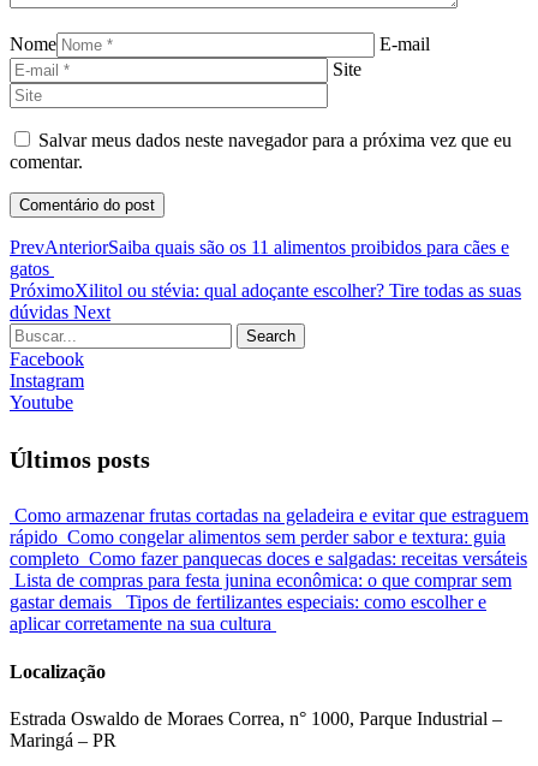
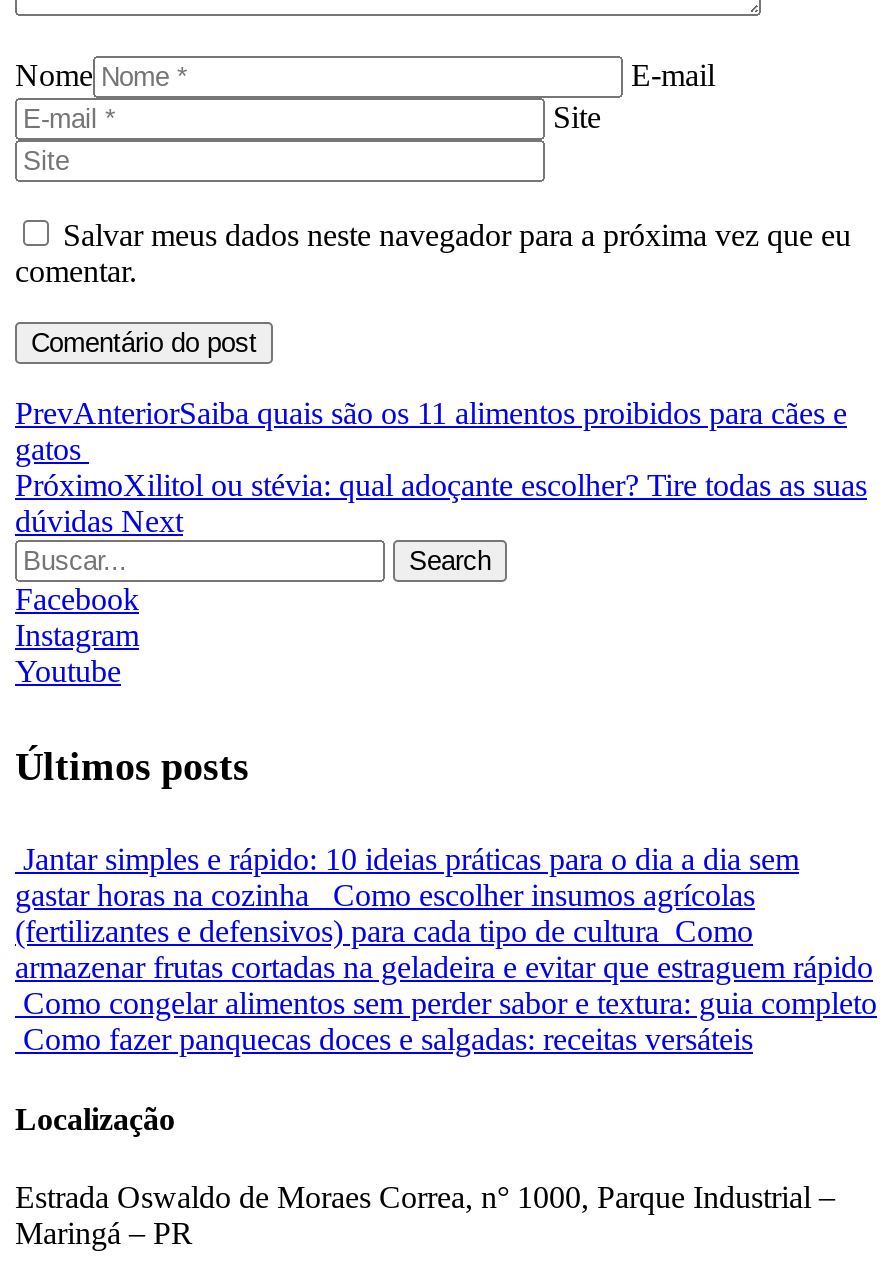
- Como armazenar frutas cortadas na geladeira e evitar que estraguem
- rápido Como congelar alimentos sem perder sabor e textura: guia
- completo Como fazer panquecas doces e salgadas: receitas versáteis
- Lista de compras para festa junina econômica: o que comprar sem
- gastar demais Tipos de fertilizantes especiais: como escolher e
- aplicar corretamente na sua cultura
+ Jantar simples e rápido: 10 ideias práticas para o dia a dia sem
+ gastar horas na cozinha Como escolher insumos agrícolas
+ (fertilizantes e defensivos) para cada tipo de cultura Como
+ armazenar frutas cortadas na geladeira e evitar que estraguem rápido
+ Como congelar alimentos sem perder sabor e textura: guia completo
+ Como fazer panquecas doces e salgadas: receitas versáteis
